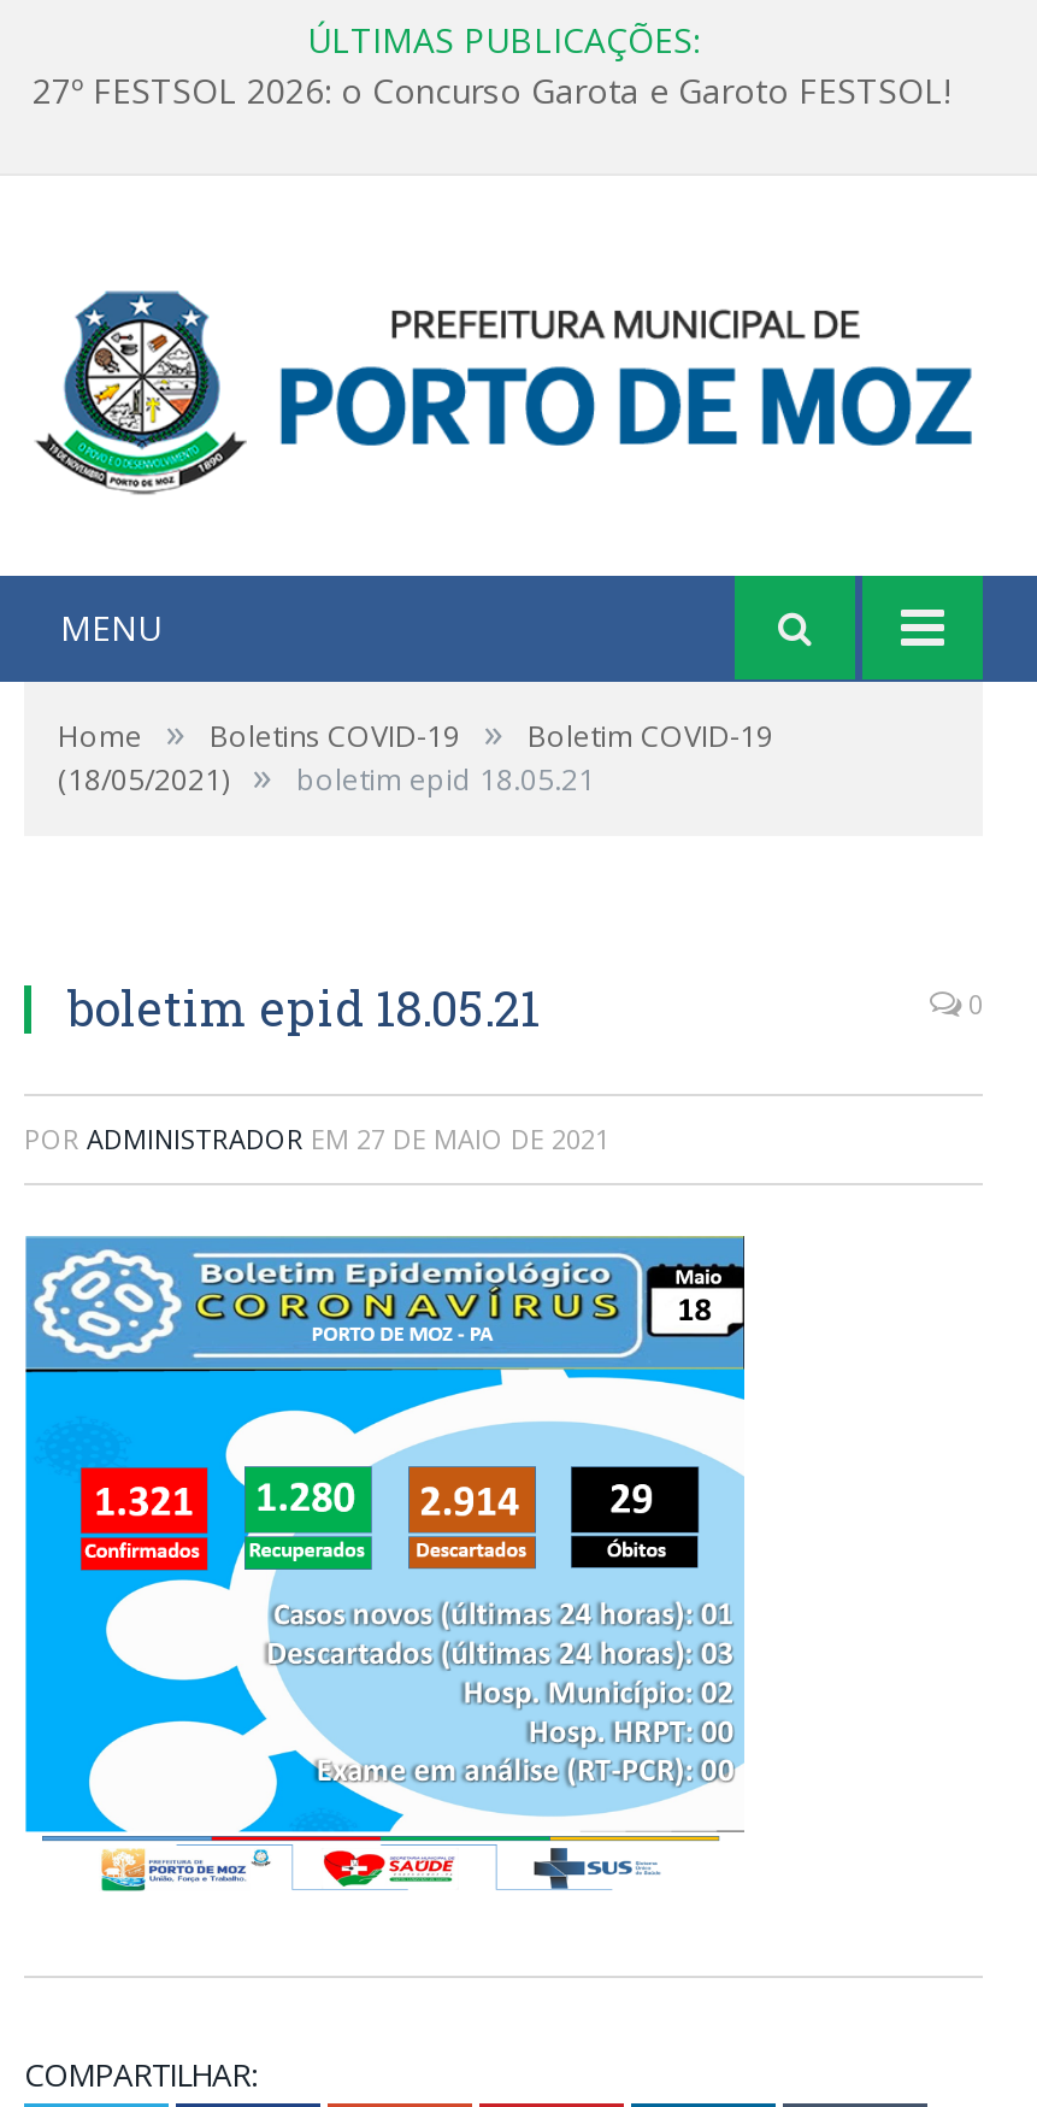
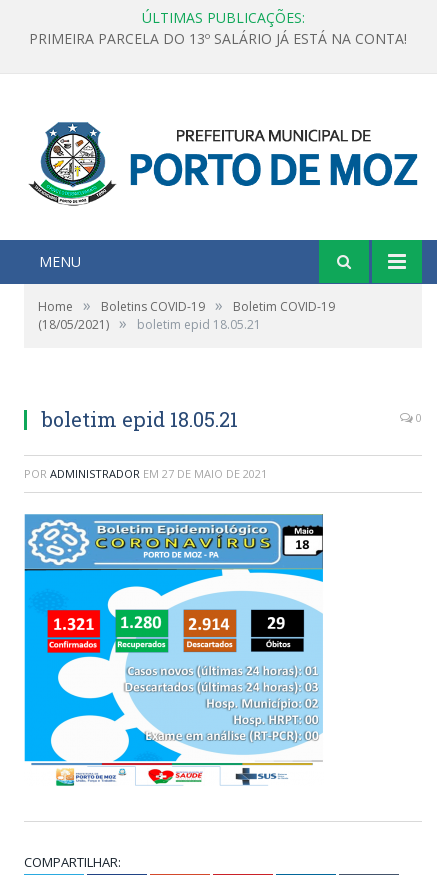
- 27º FESTSOL 2026: o Concurso Garota e Garoto FESTSOL!
+ PRIMEIRA PARCELA DO 13º SALÁRIO JÁ ESTÁ NA CONTA!
